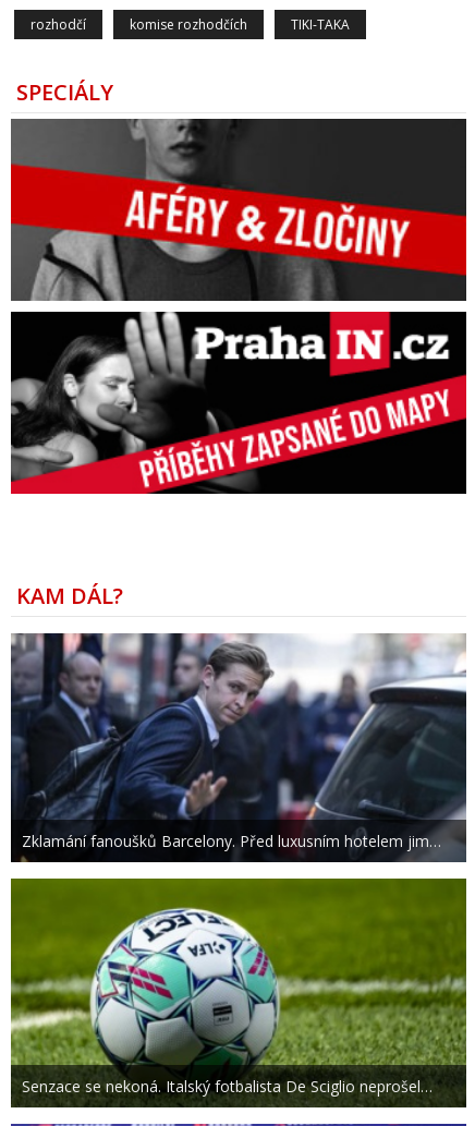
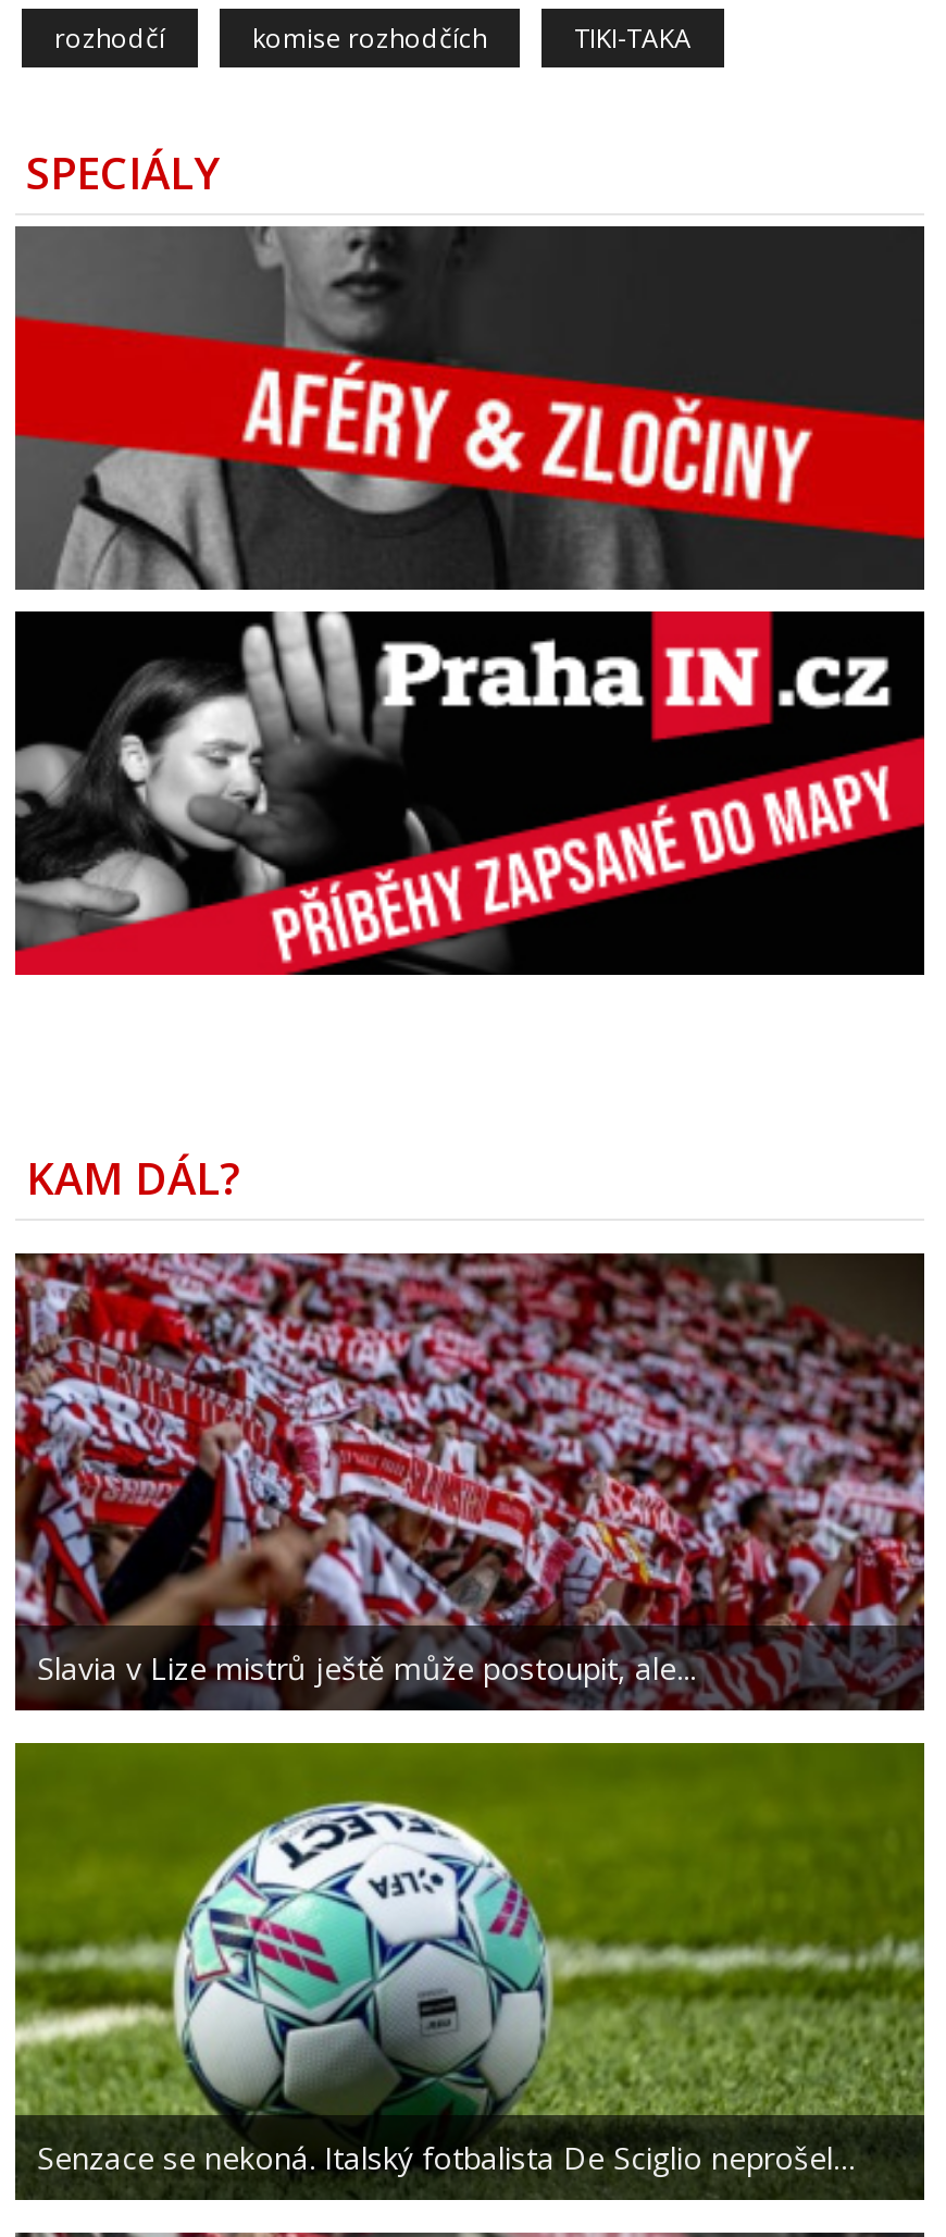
- [image]
- Zklamání fanoušků Barcelony. Před luxusním hotelem jim…
+ [image]
+ Slavia v Lize mistrů ještě může postoupit, ale...
